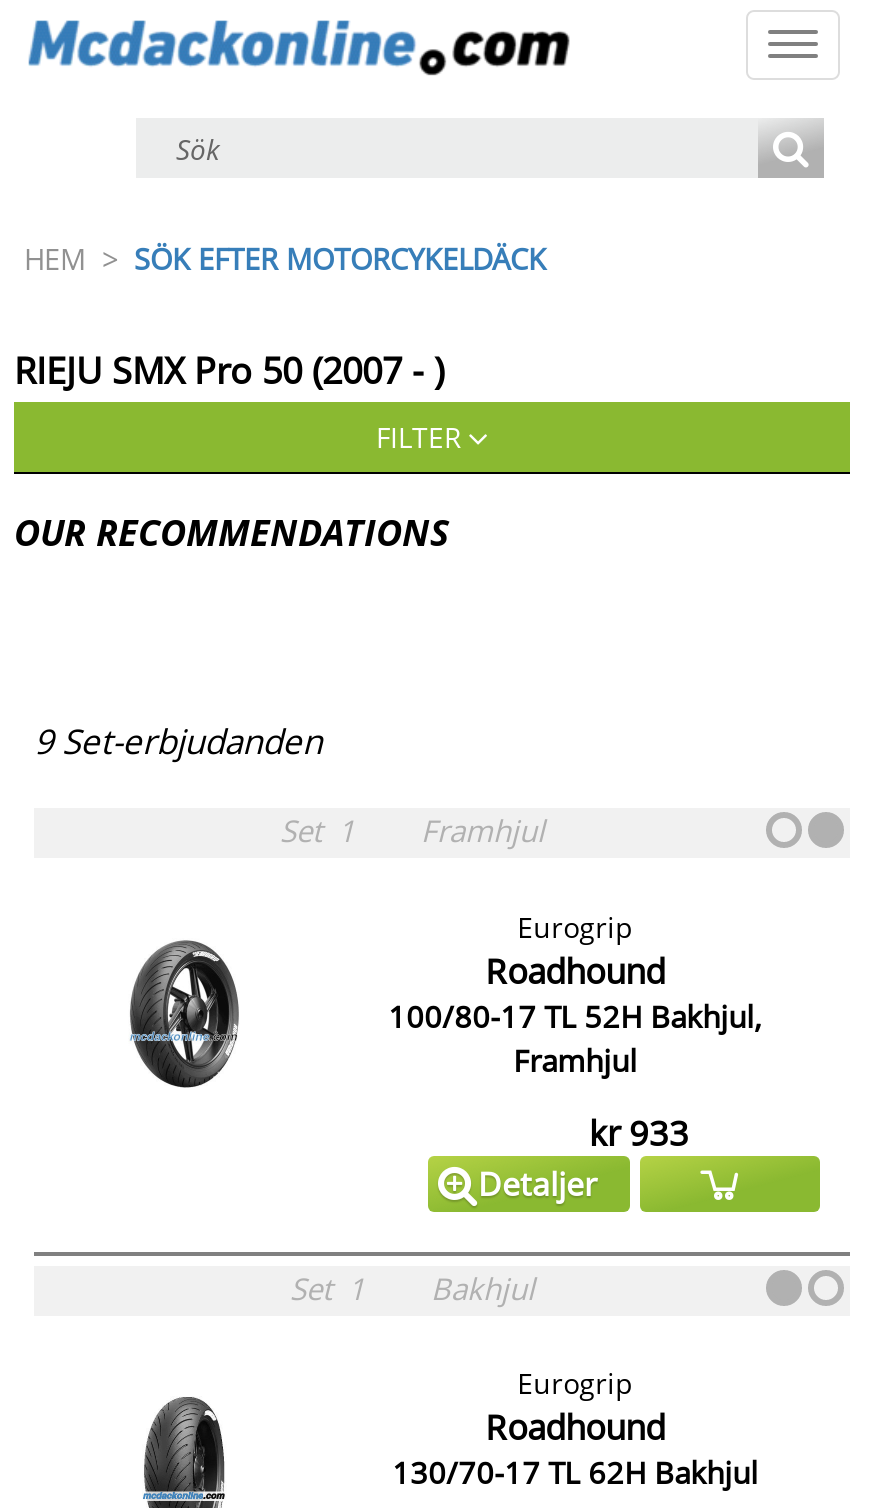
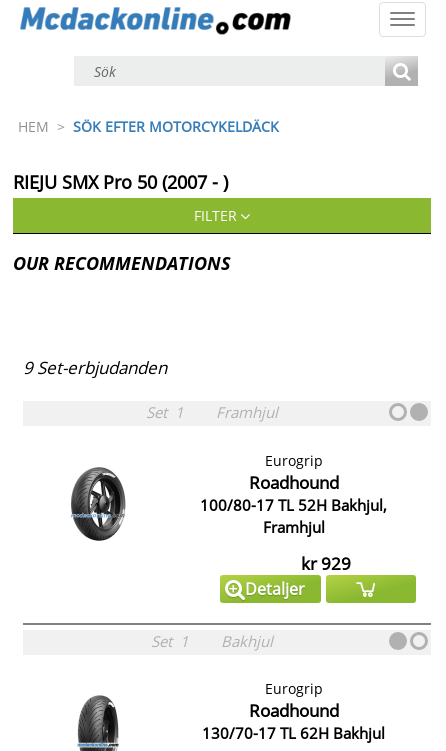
- kr 933
+ kr 929
